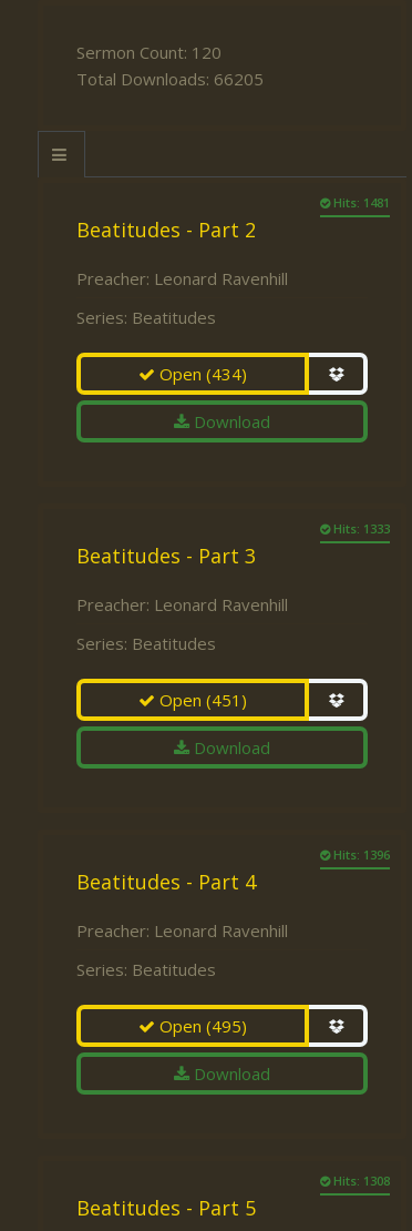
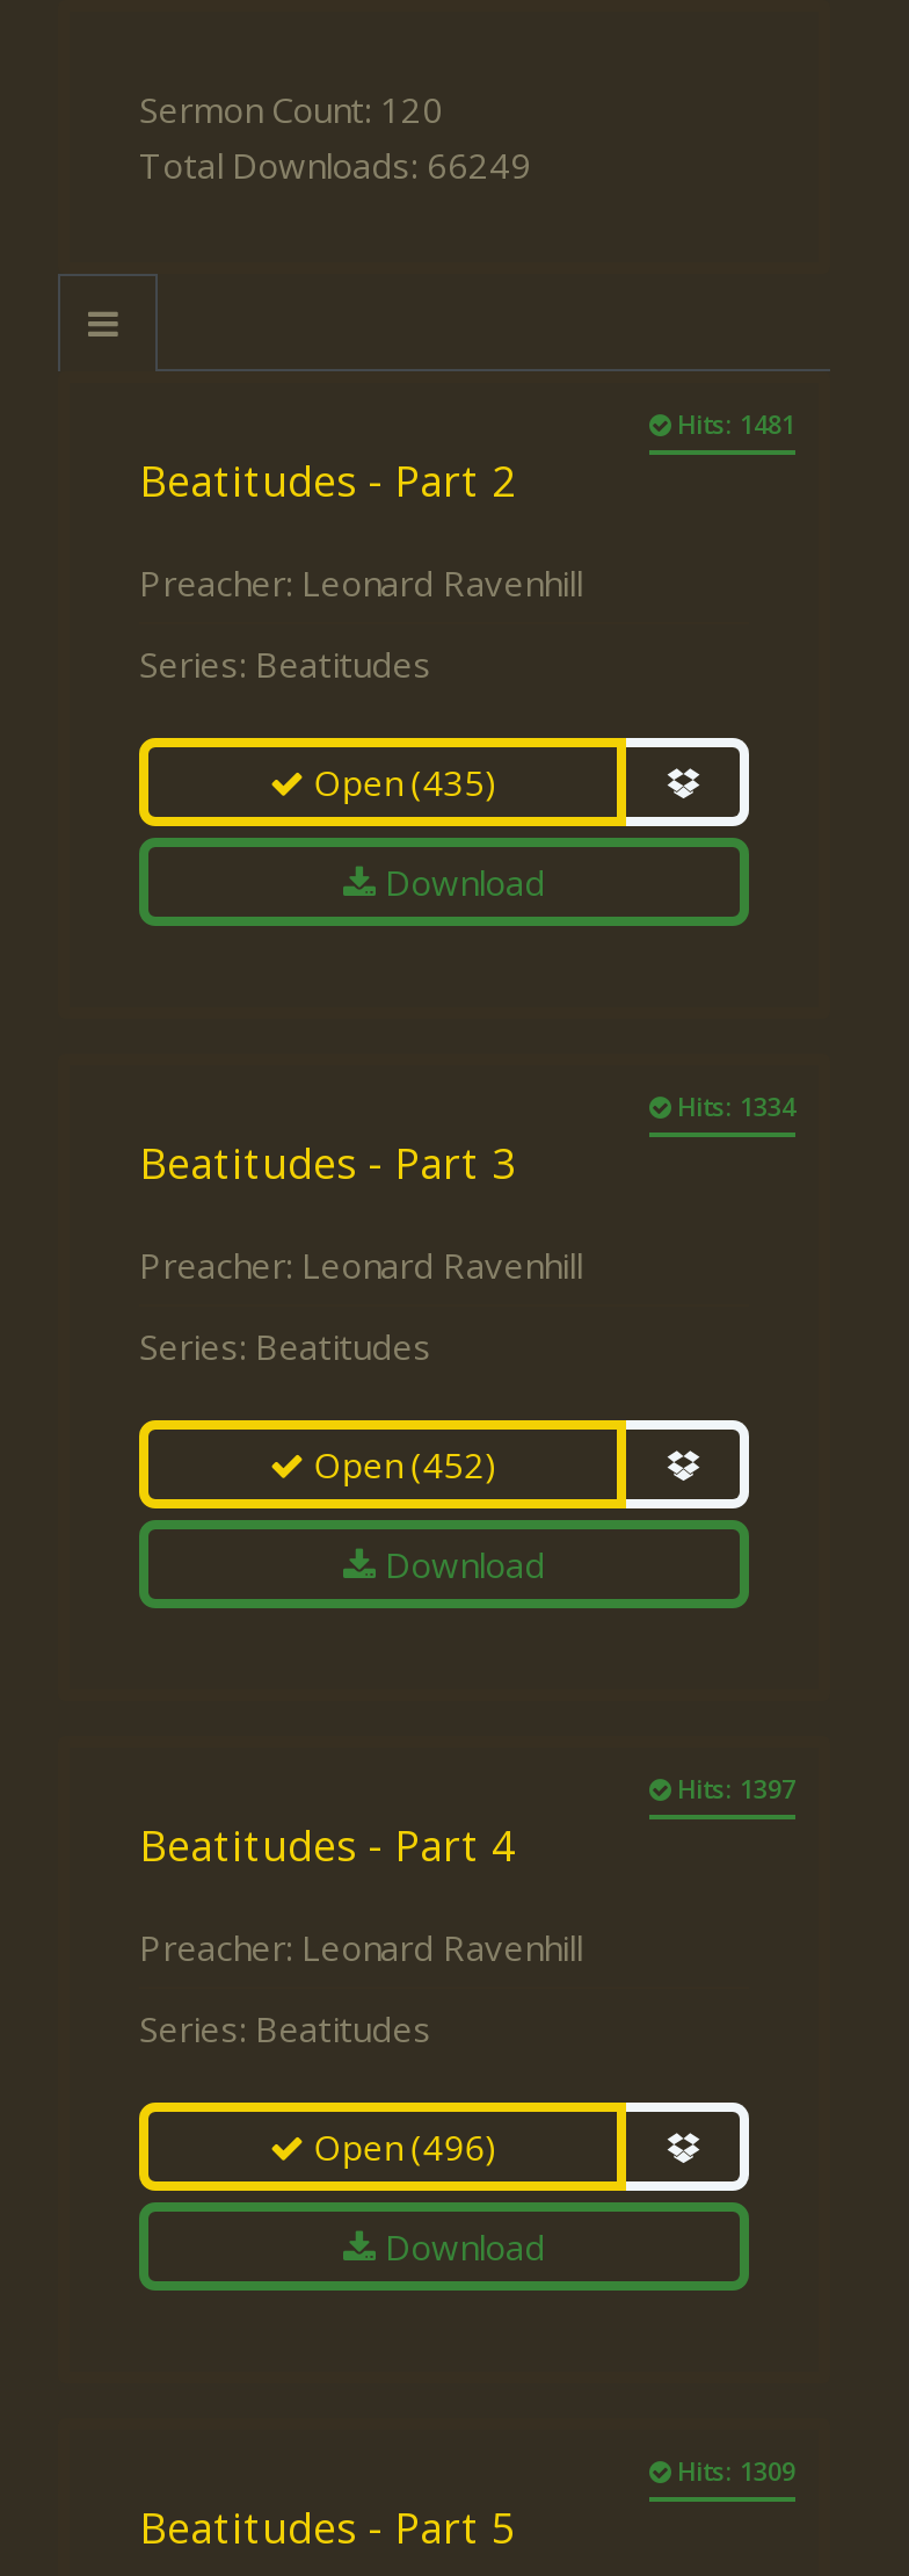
- Total Downloads: 66205
+ Total Downloads: 66249

- Open (434)
+ Open (435)

- Hits: 1333
+ Hits: 1334

- Open (451)
+ Open (452)

- Hits: 1396
+ Hits: 1397

- Open (495)
+ Open (496)

- Hits: 1308
+ Hits: 1309
